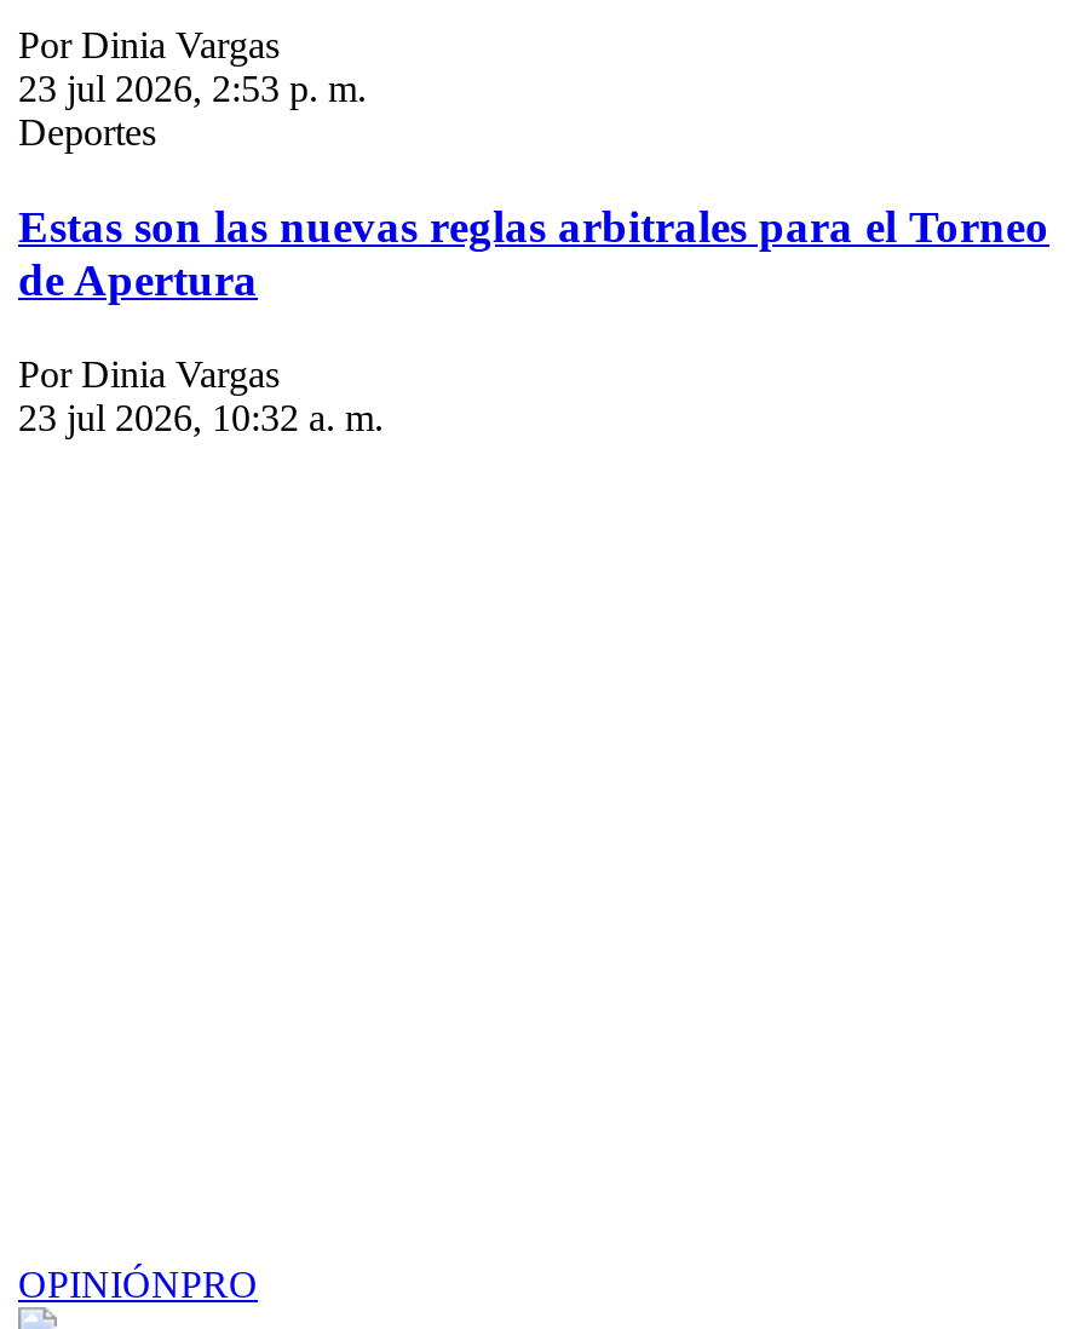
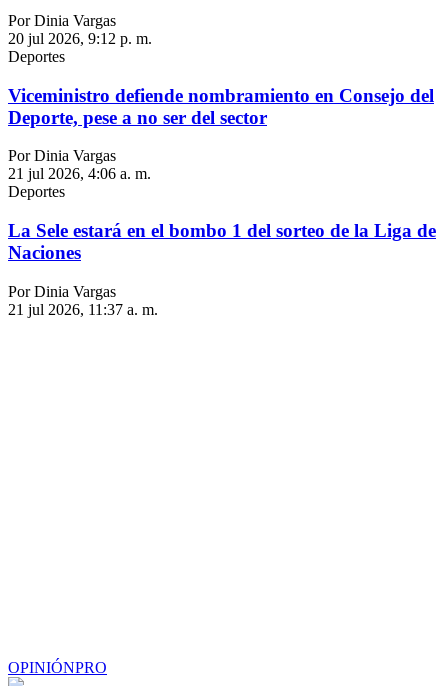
- 23 jul 2026, 2:53 p. m.
+ 20 jul 2026, 9:12 p. m.

- Estas son las nuevas reglas arbitrales para el Torneo
- de Apertura
+ Viceministro defiende nombramiento en Consejo del
+ Deporte, pese a no ser del sector

- 23 jul 2026, 10:32 a. m.
+ 21 jul 2026, 4:06 a. m.
+ Deportes
+ La Sele estará en el bombo 1 del sorteo de la Liga de
+ Naciones
+ Por Dinia Vargas
+ 21 jul 2026, 11:37 a. m.
